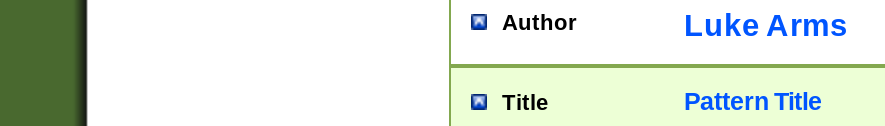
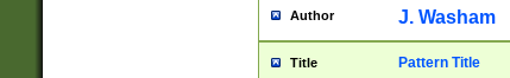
- Luke Arms
+ J. Washam
